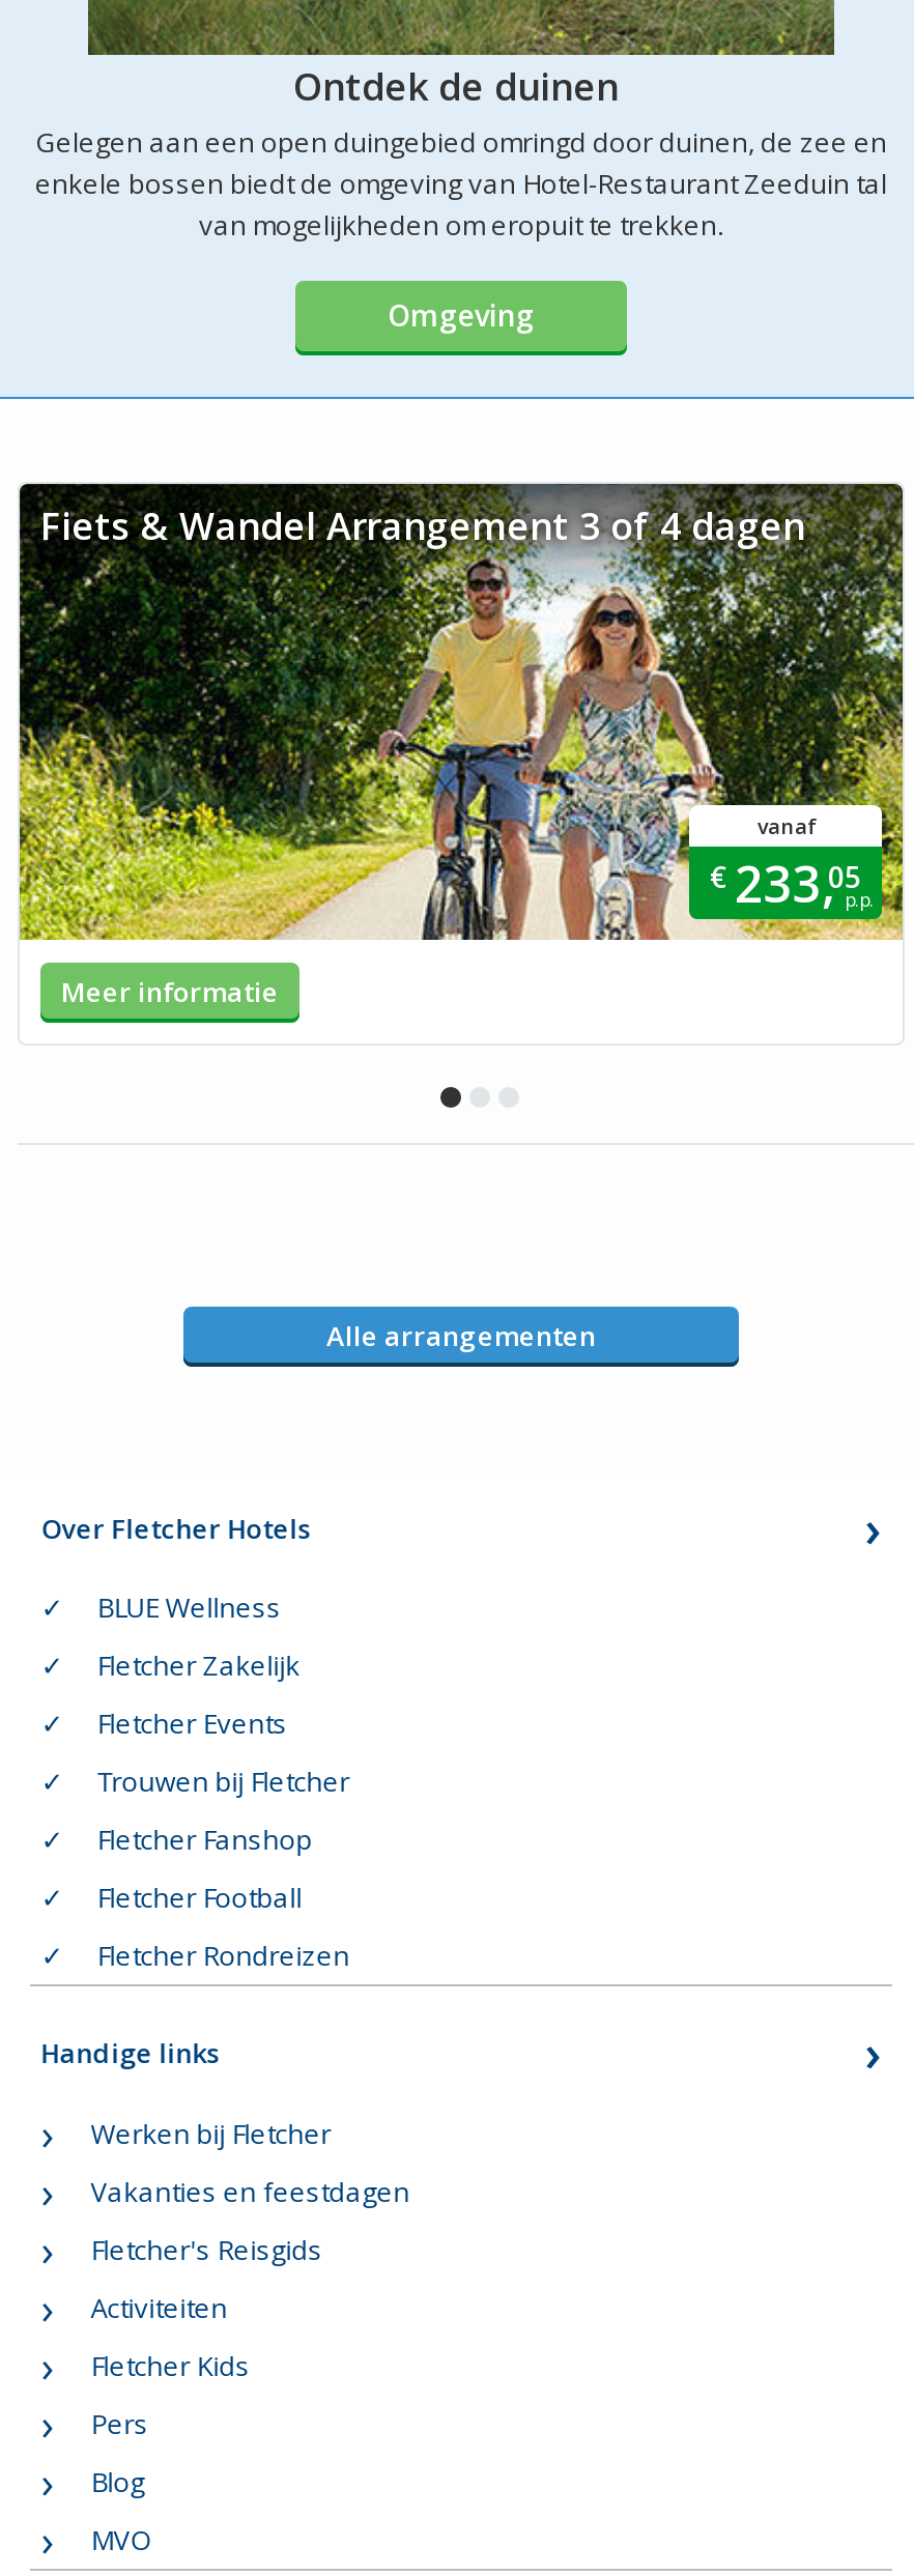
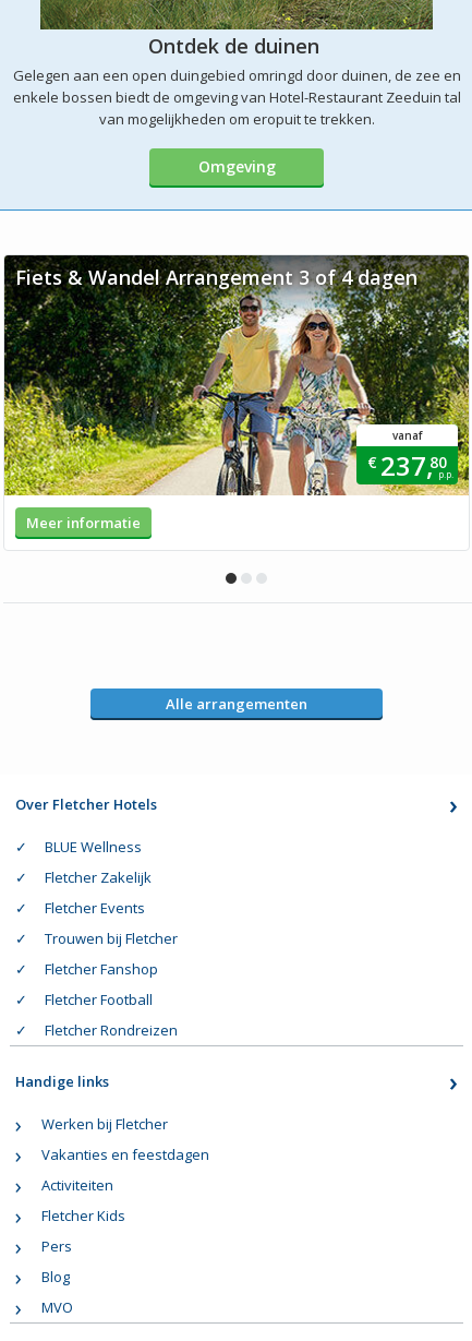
- € 233,
+ € 237,

- 05
+ 80

- Fletcher's Reisgids
